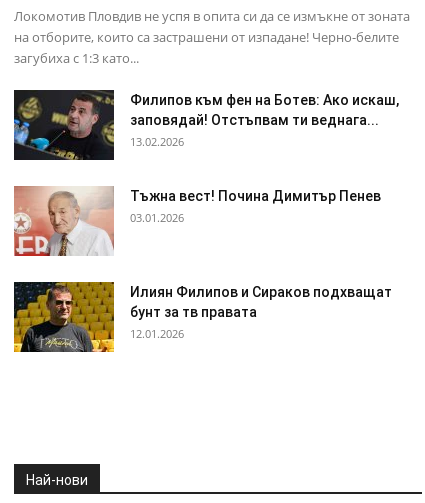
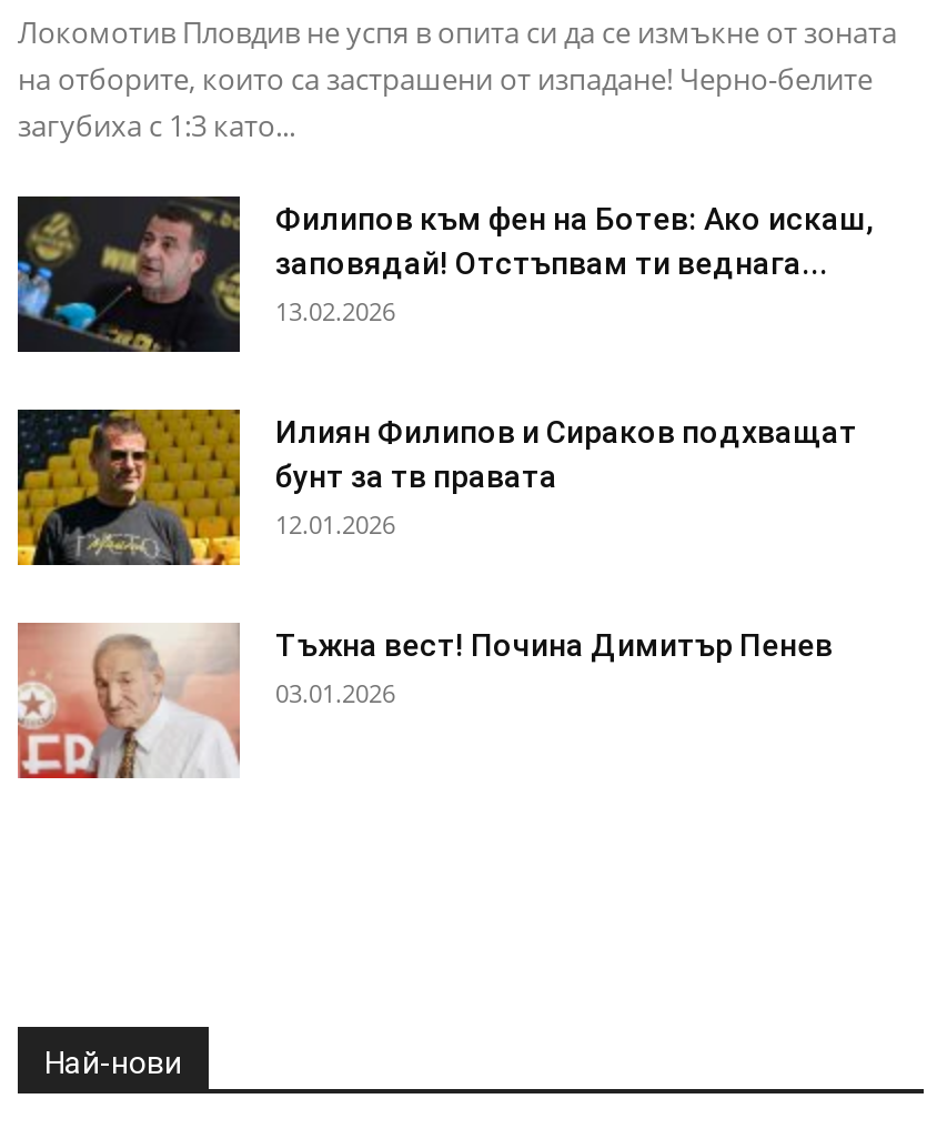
moved down: [image] | Тъжна вест! Почина Димитър Пенев | 03.01.2026

moved up: [image] | Илиян Филипов и Сираков подхващат | бунт за тв правата | 12.01.2026
